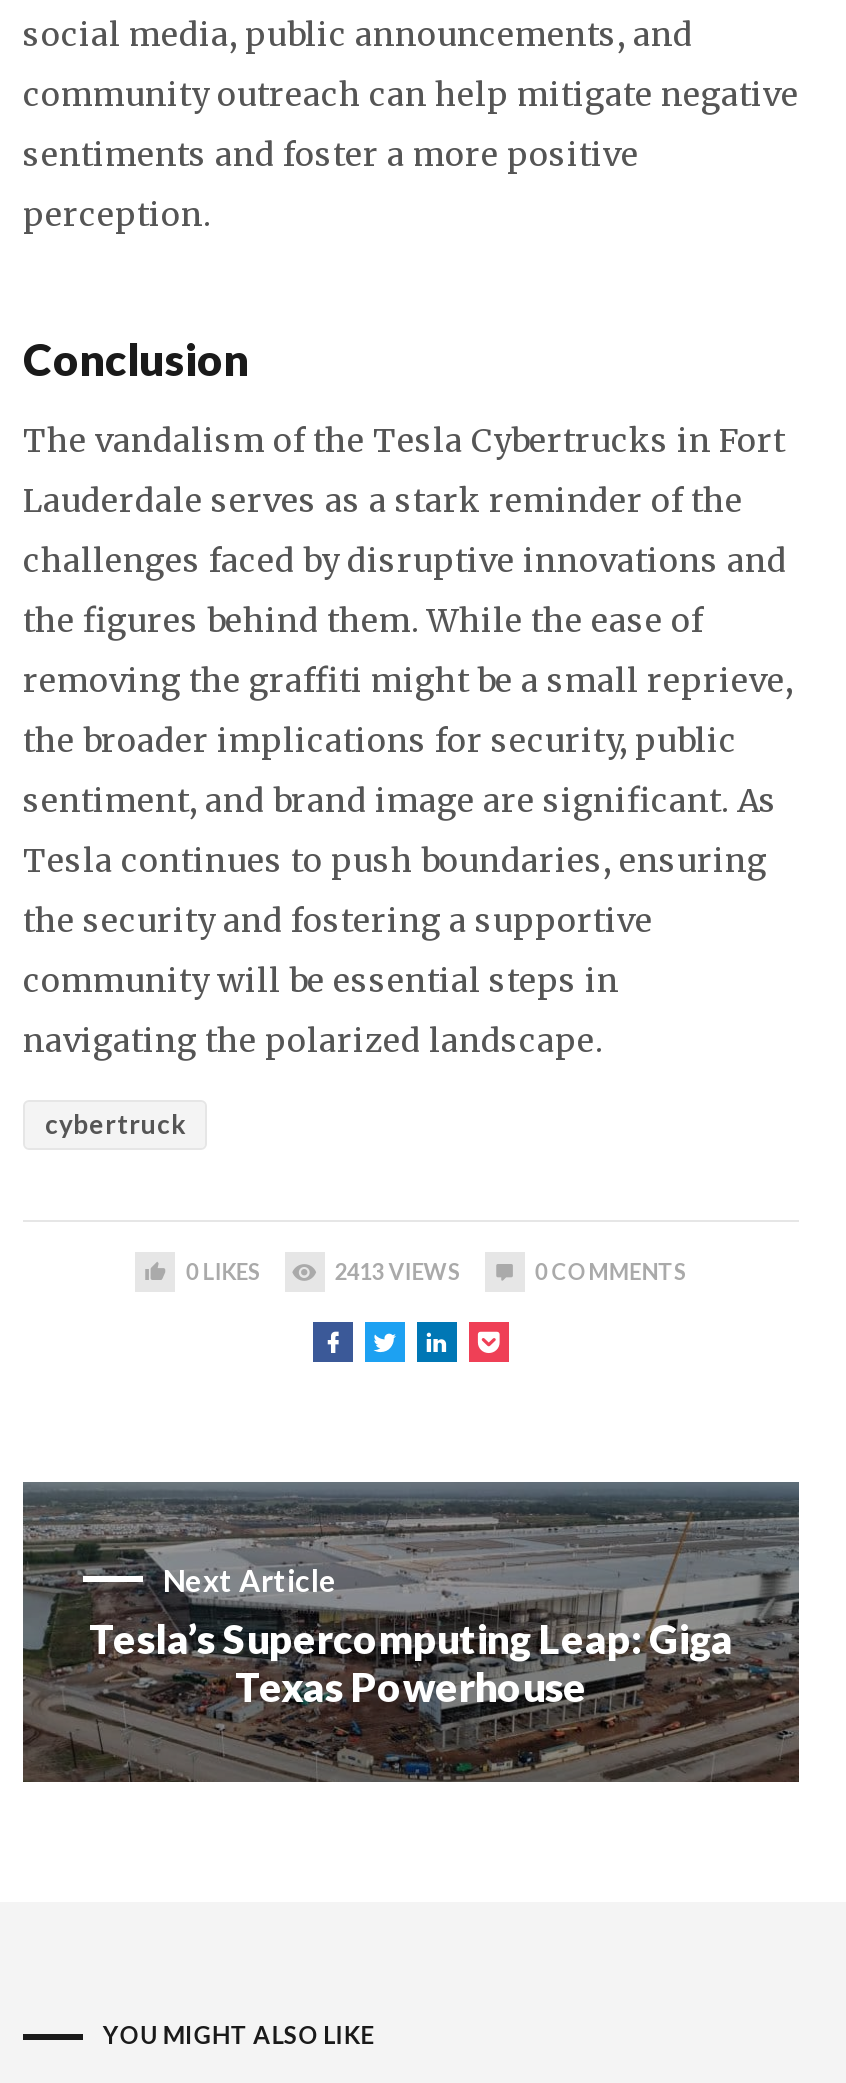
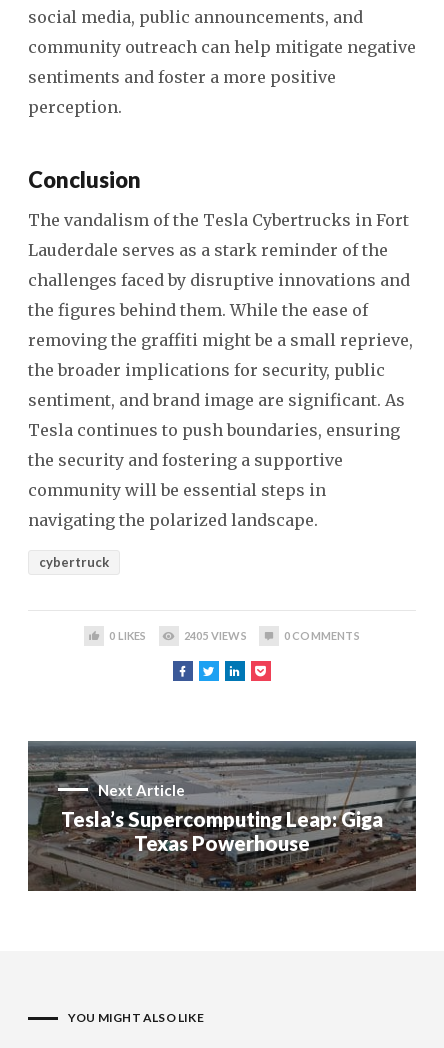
- 2413 VIEWS
+ 2405 VIEWS
